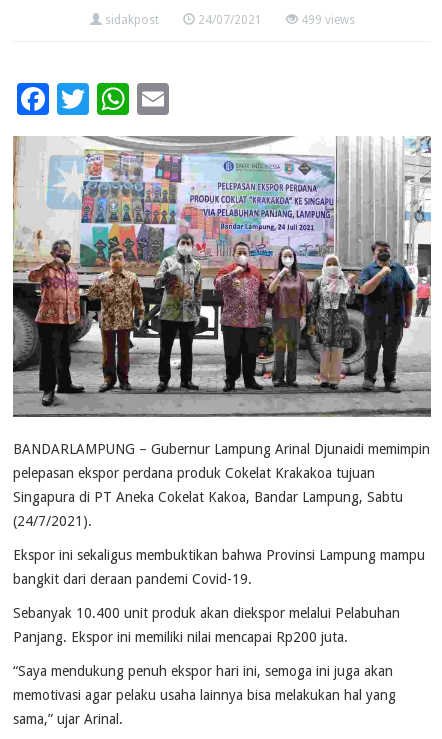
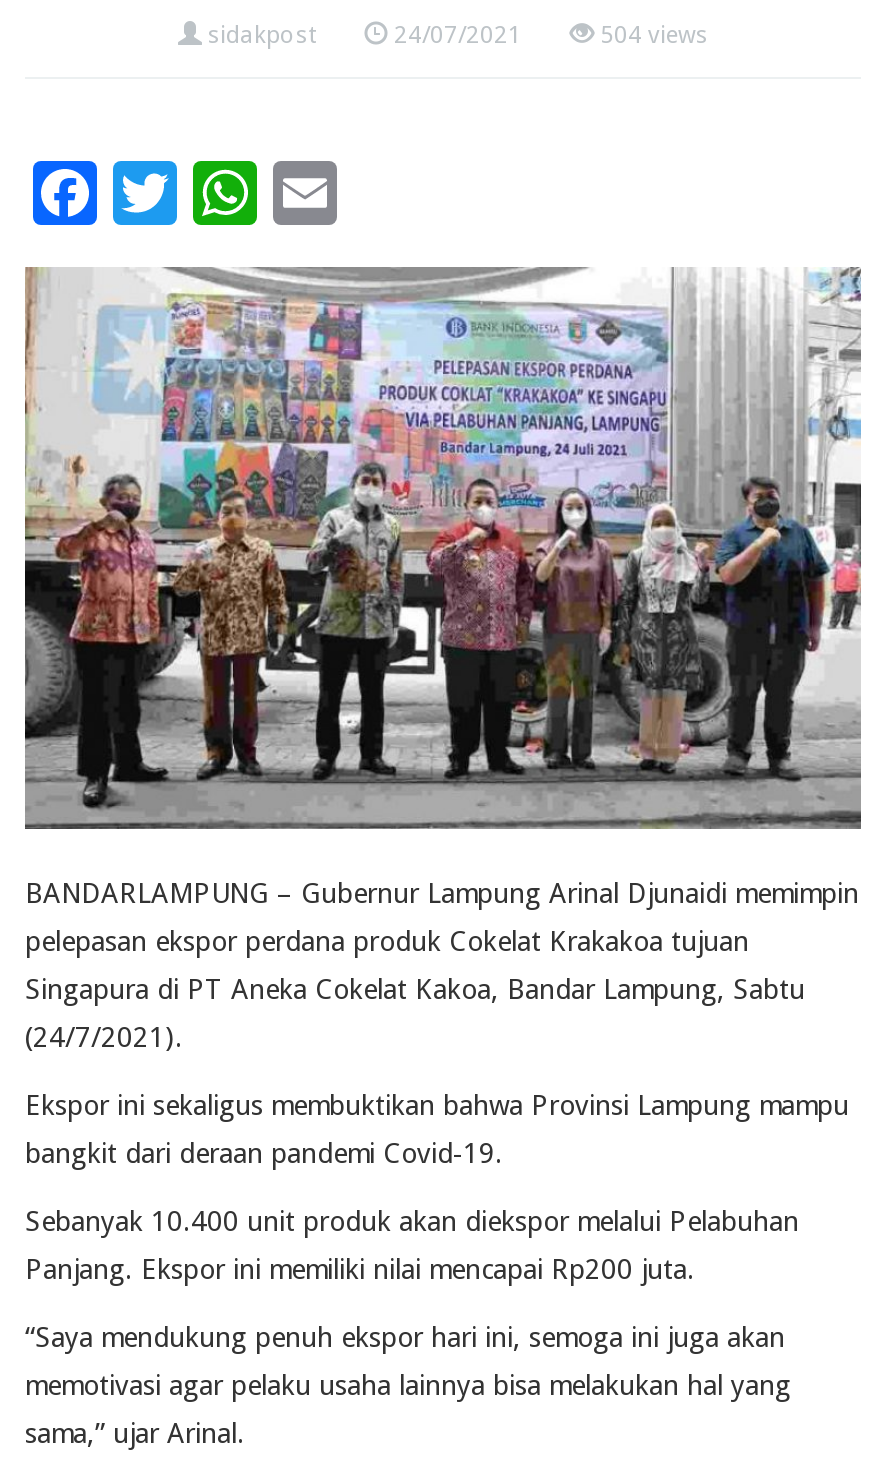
- 499 views
+ 504 views
